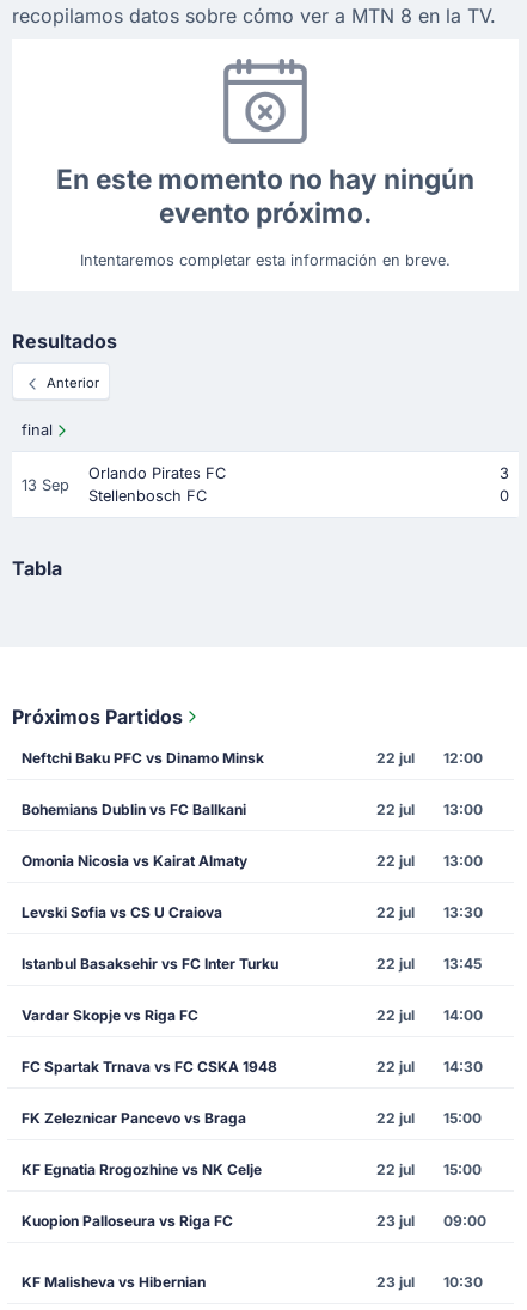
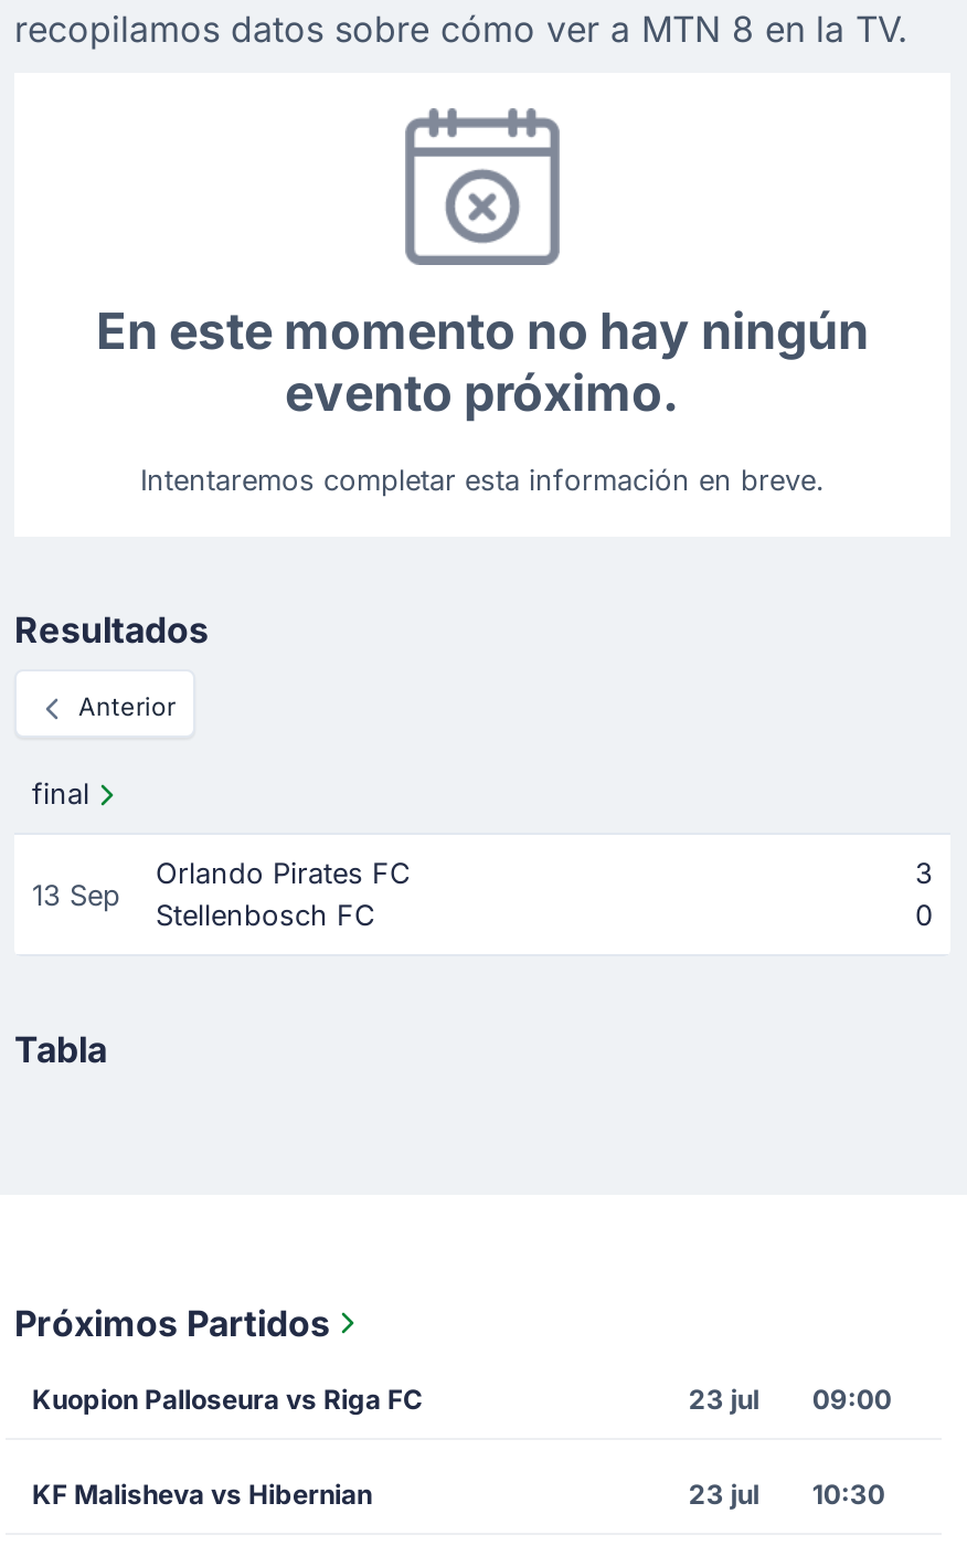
- Neftchi Baku PFC vs Dinamo Minsk
- 22 jul
- 12:00
- Bohemians Dublin vs FC Ballkani
- 22 jul
- 13:00
- Omonia Nicosia vs Kairat Almaty
- 22 jul
- 13:00
- Levski Sofia vs CS U Craiova
- 22 jul
- 13:30
- Istanbul Basaksehir vs FC Inter Turku
- 22 jul
- 13:45
- Vardar Skopje vs Riga FC
- 22 jul
- 14:00
- FC Spartak Trnava vs FC CSKA 1948
- 22 jul
- 14:30
- FK Zeleznicar Pancevo vs Braga
- 22 jul
- 15:00
- KF Egnatia Rrogozhine vs NK Celje
- 22 jul
- 15:00
